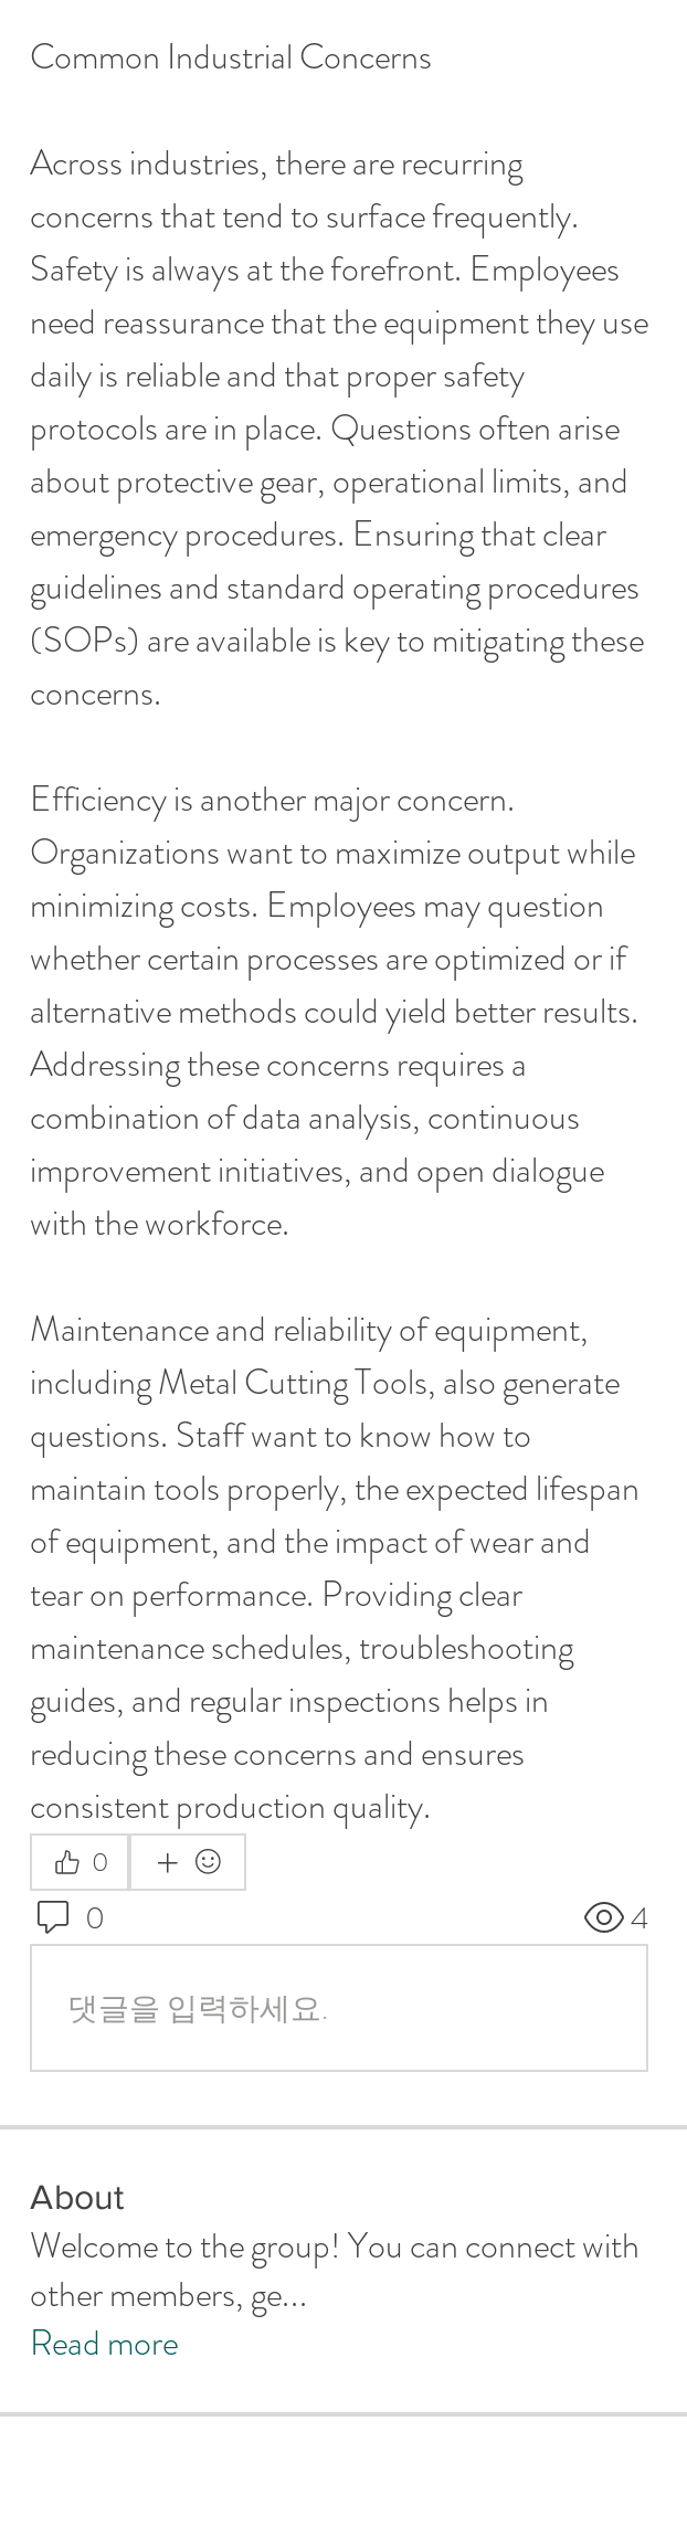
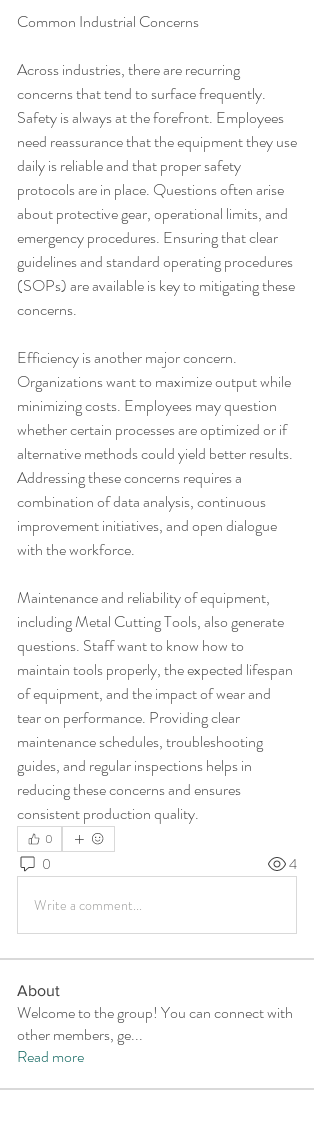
- 댓글을 입력하세요.
+ Write a comment...
